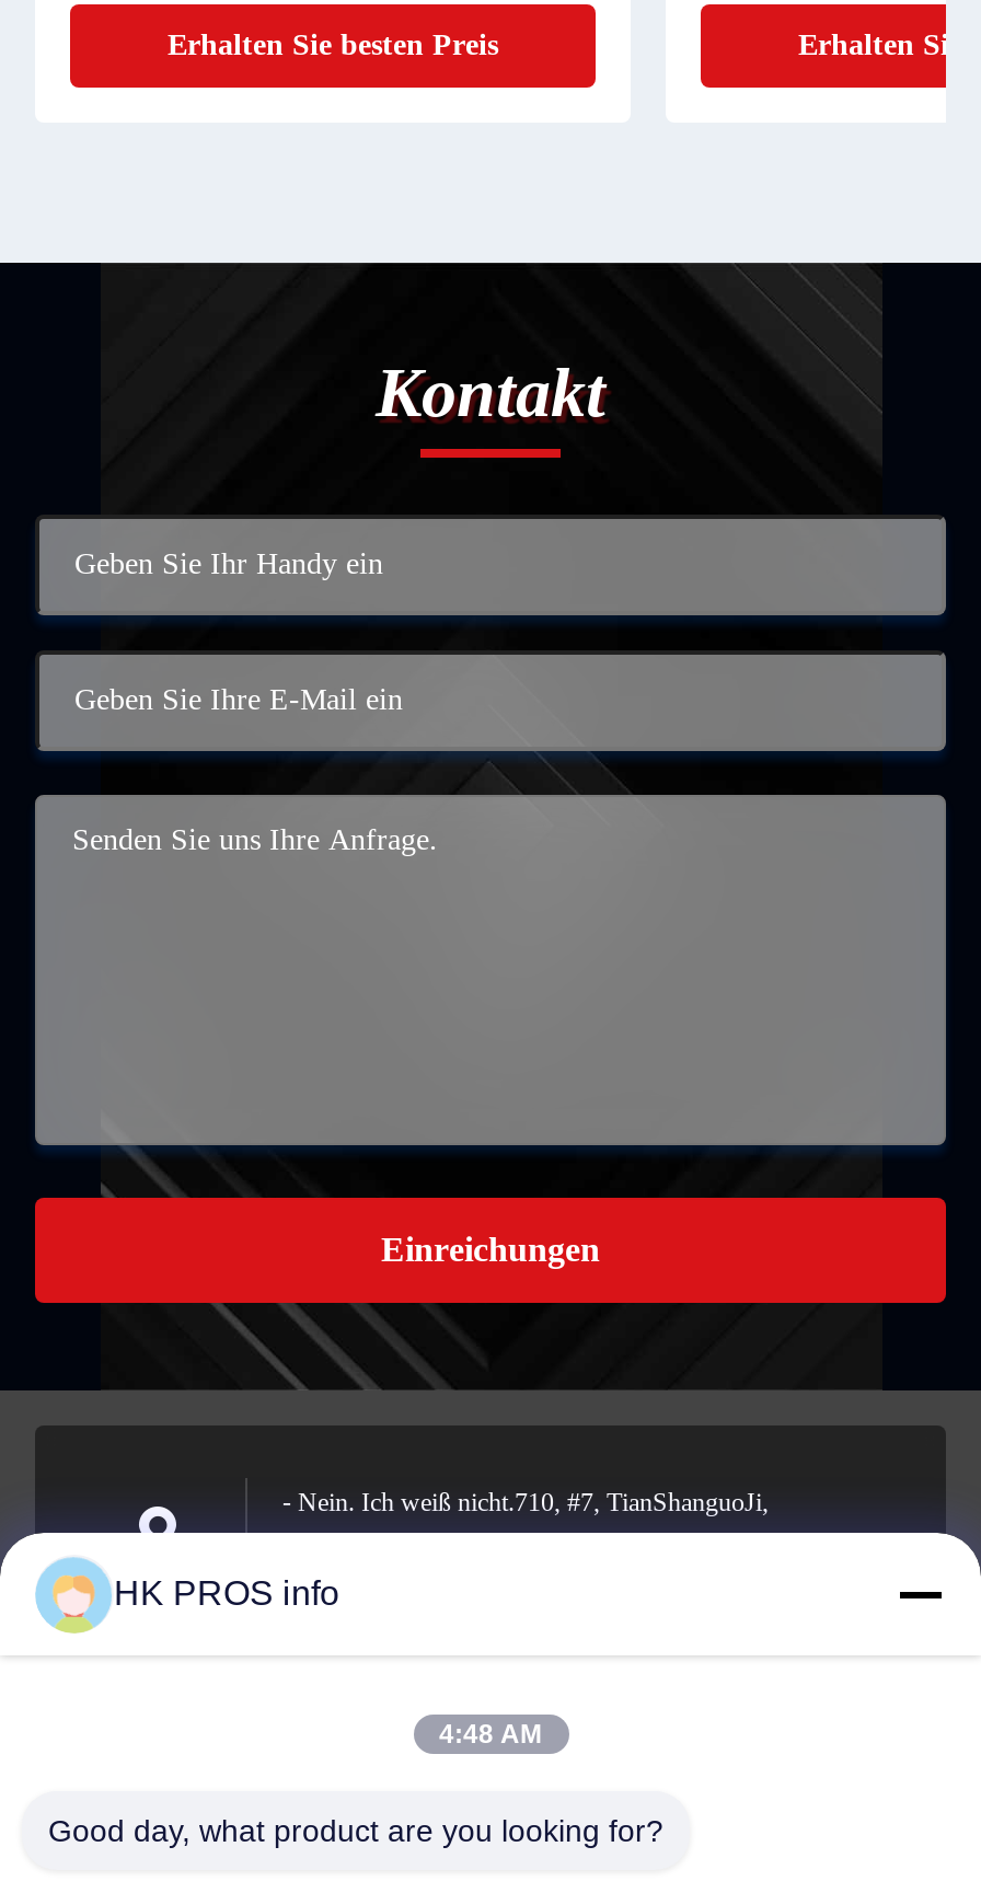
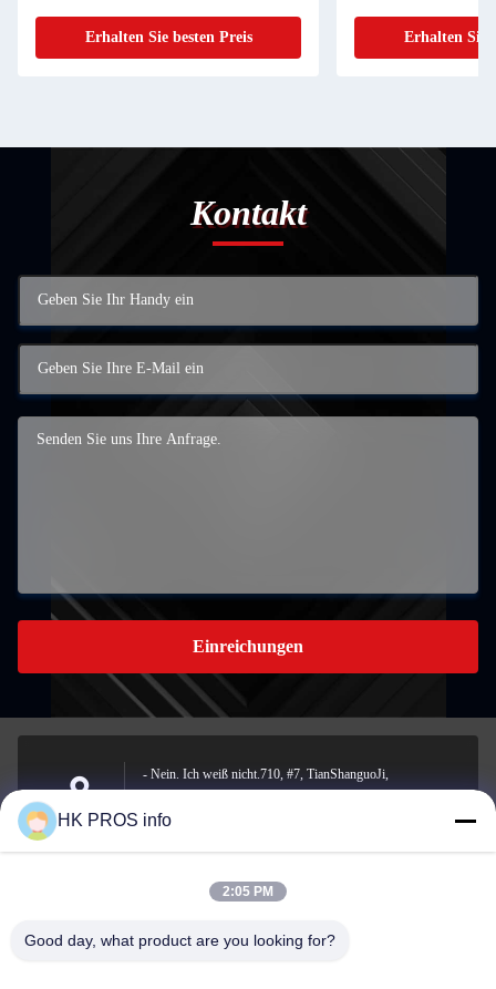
- 4:48 AM
+ 2:05 PM
